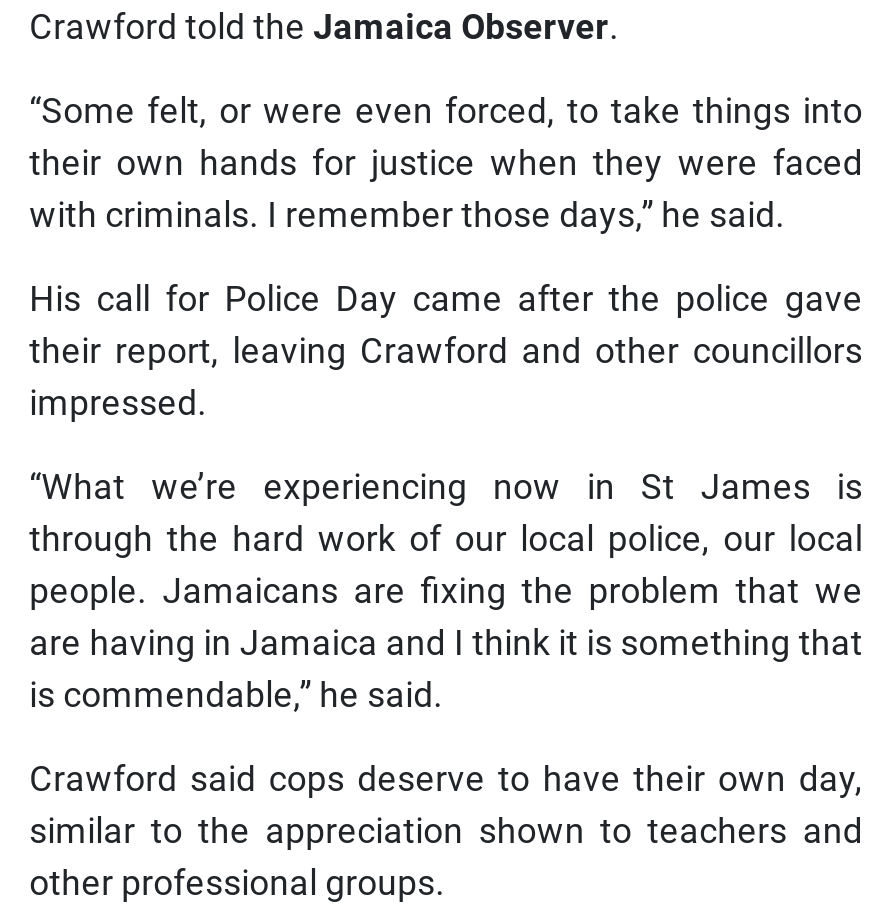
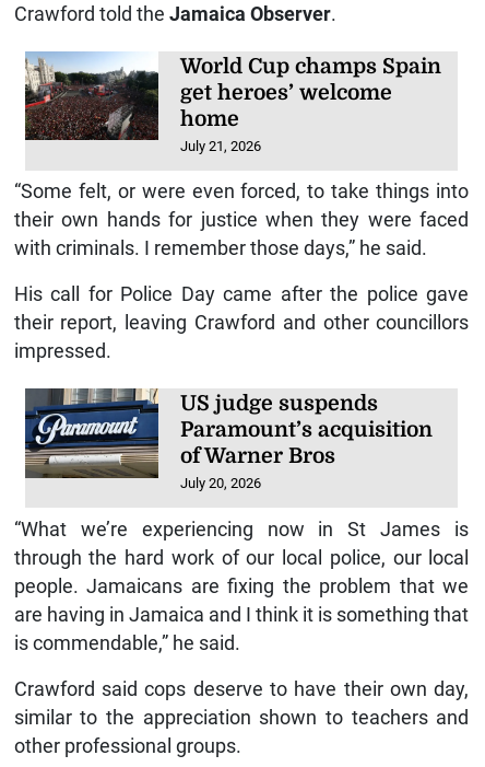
+ [image]
+ World Cup champs Spain
+ get heroes’ welcome
+ home
+ July 21, 2026

+ [image]
+ US judge suspends
+ Paramount’s acquisition
+ of Warner Bros
+ July 20, 2026
